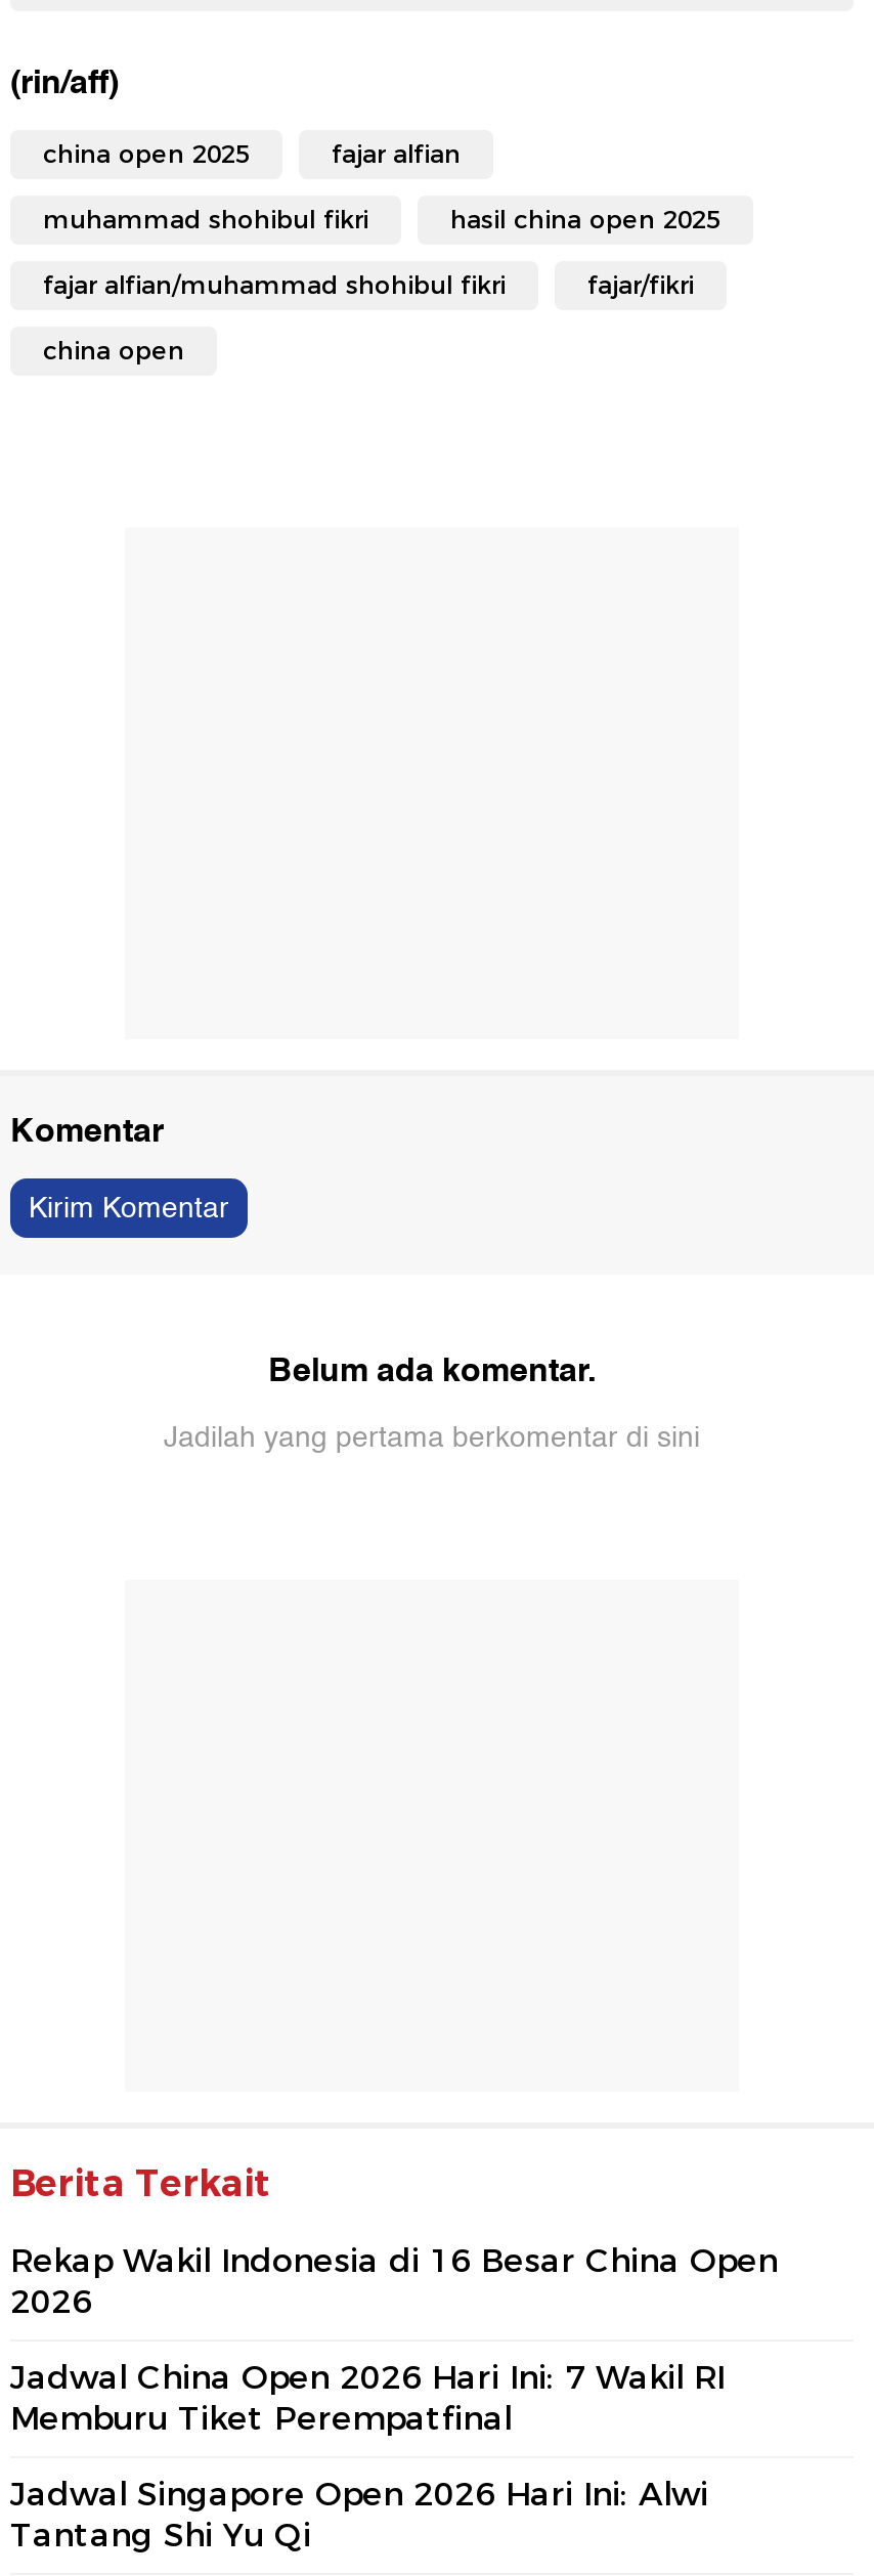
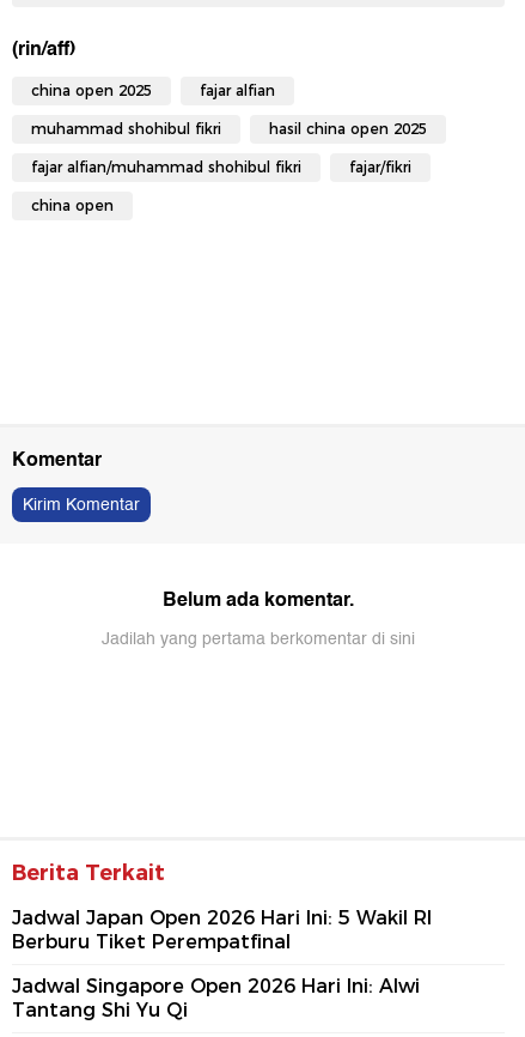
- Rekap Wakil Indonesia di 16 Besar China Open
- 2026
- Jadwal China Open 2026 Hari Ini: 7 Wakil RI
- Memburu Tiket Perempatfinal
+ Jadwal Japan Open 2026 Hari Ini: 5 Wakil RI
+ Berburu Tiket Perempatfinal
